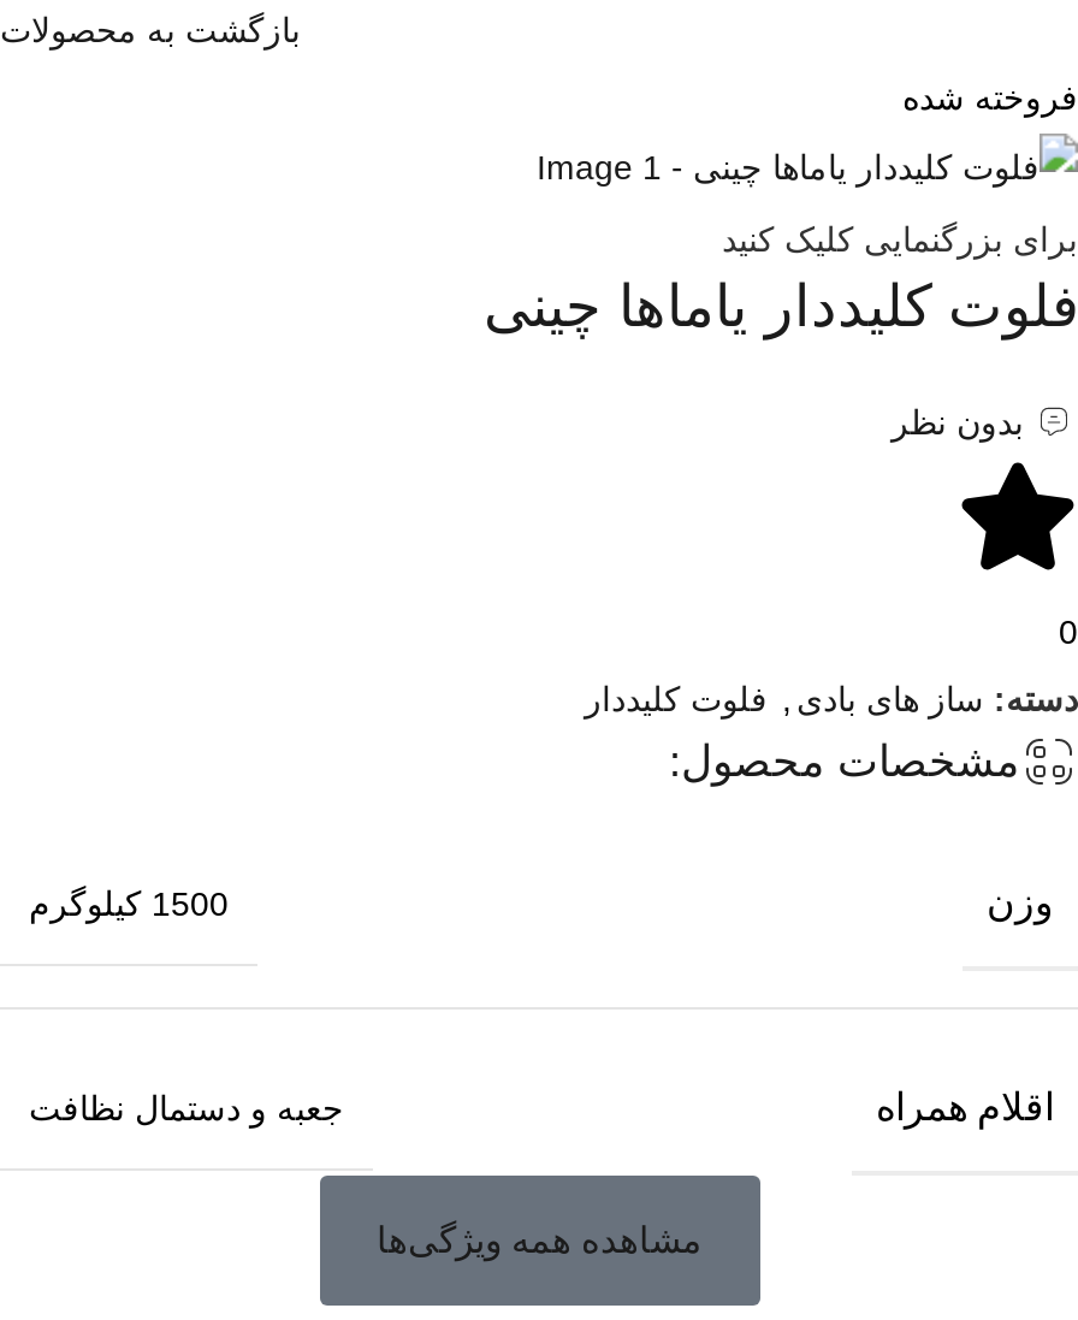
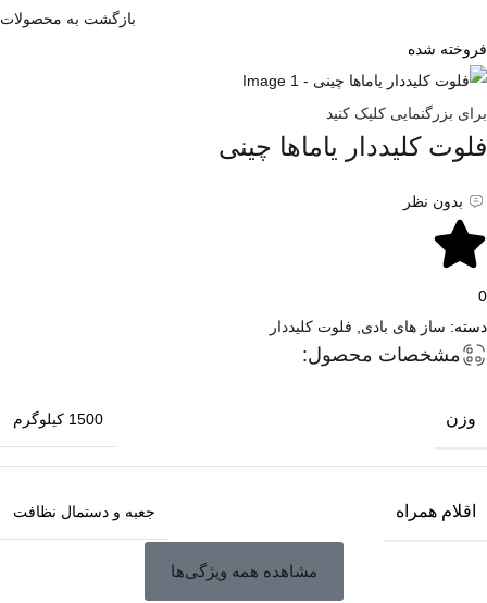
- دسته: ساز های بادی , فلوت کلیددار
+ دسته: ساز های بادی, فلوت کلیددار
